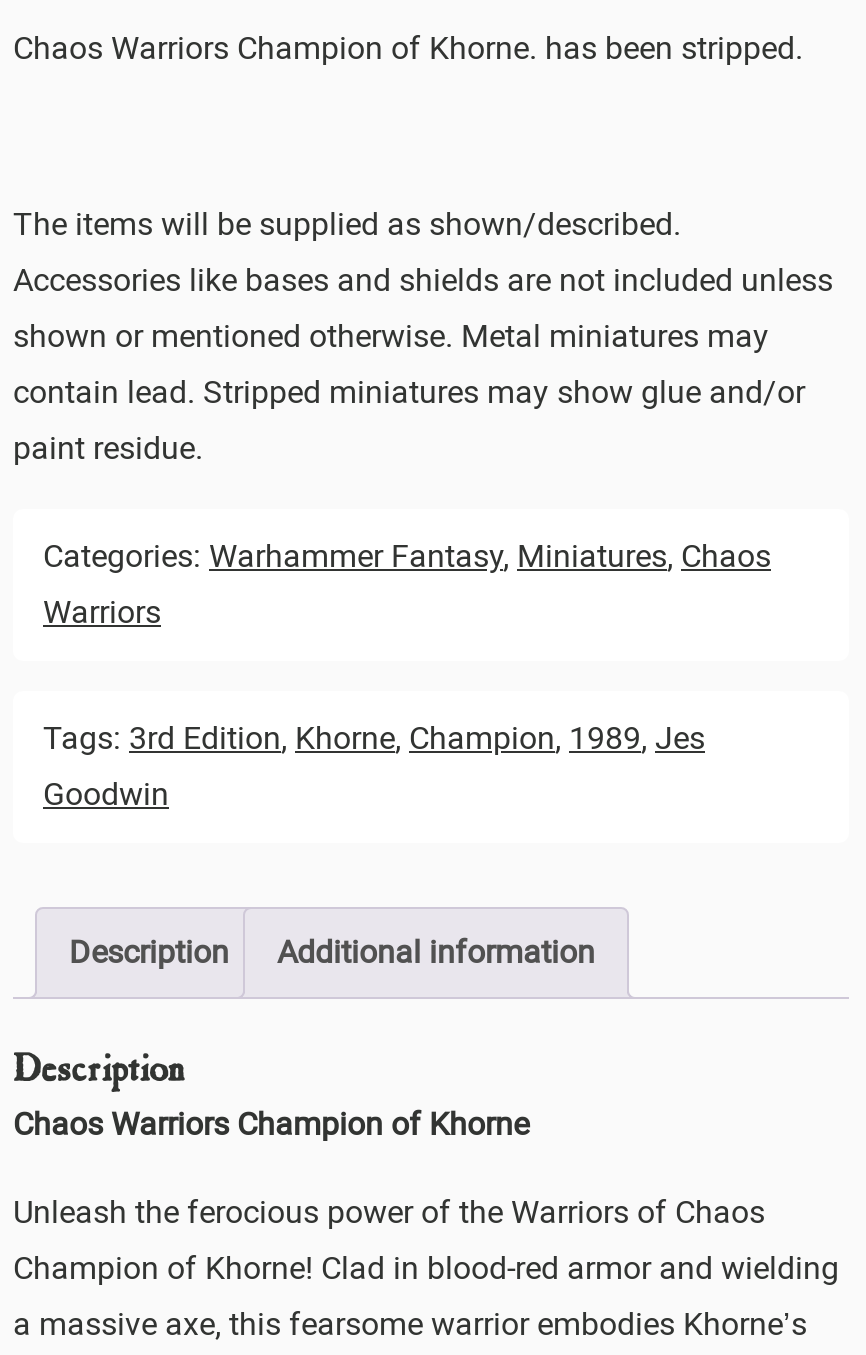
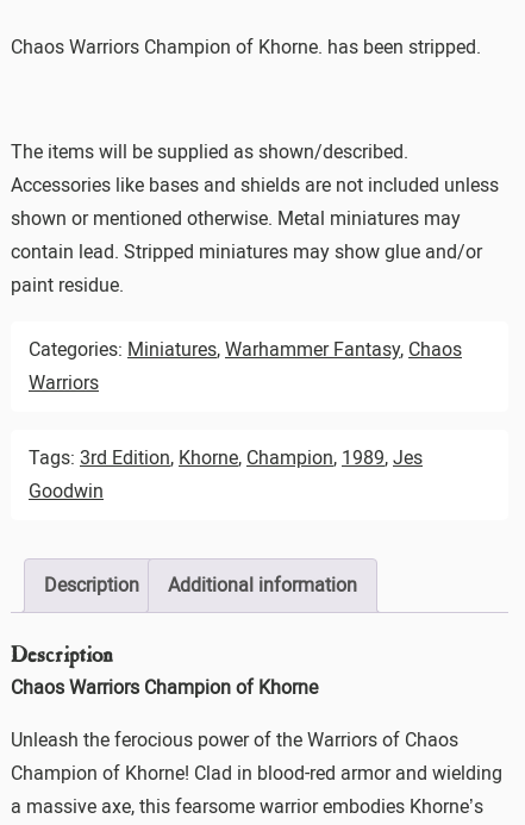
- Categories: Warhammer Fantasy, Miniatures, Chaos
+ Categories: Miniatures, Warhammer Fantasy, Chaos
